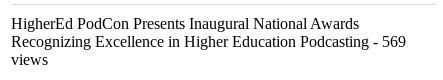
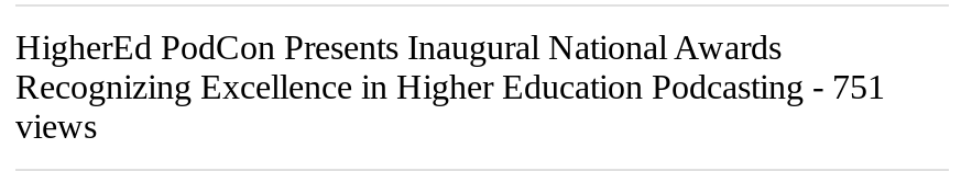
- Recognizing Excellence in Higher Education Podcasting - 569
+ Recognizing Excellence in Higher Education Podcasting - 751
